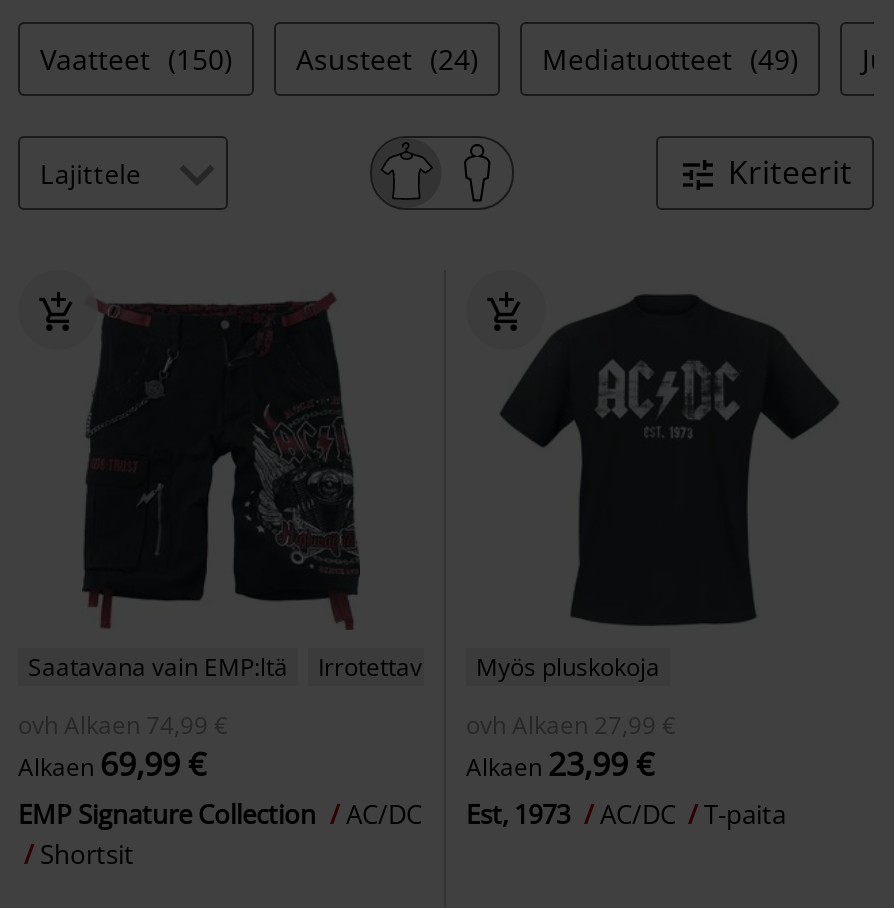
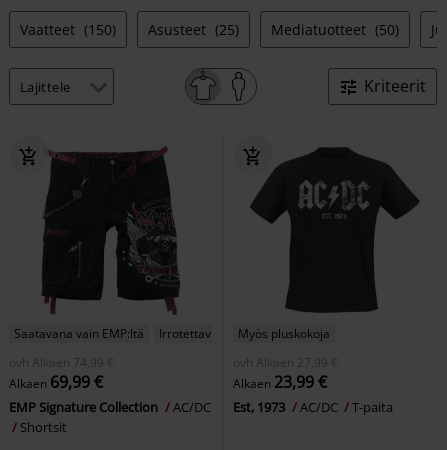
- Asusteet (24)
+ Asusteet (25)

- Mediatuotteet (49)
+ Mediatuotteet (50)
